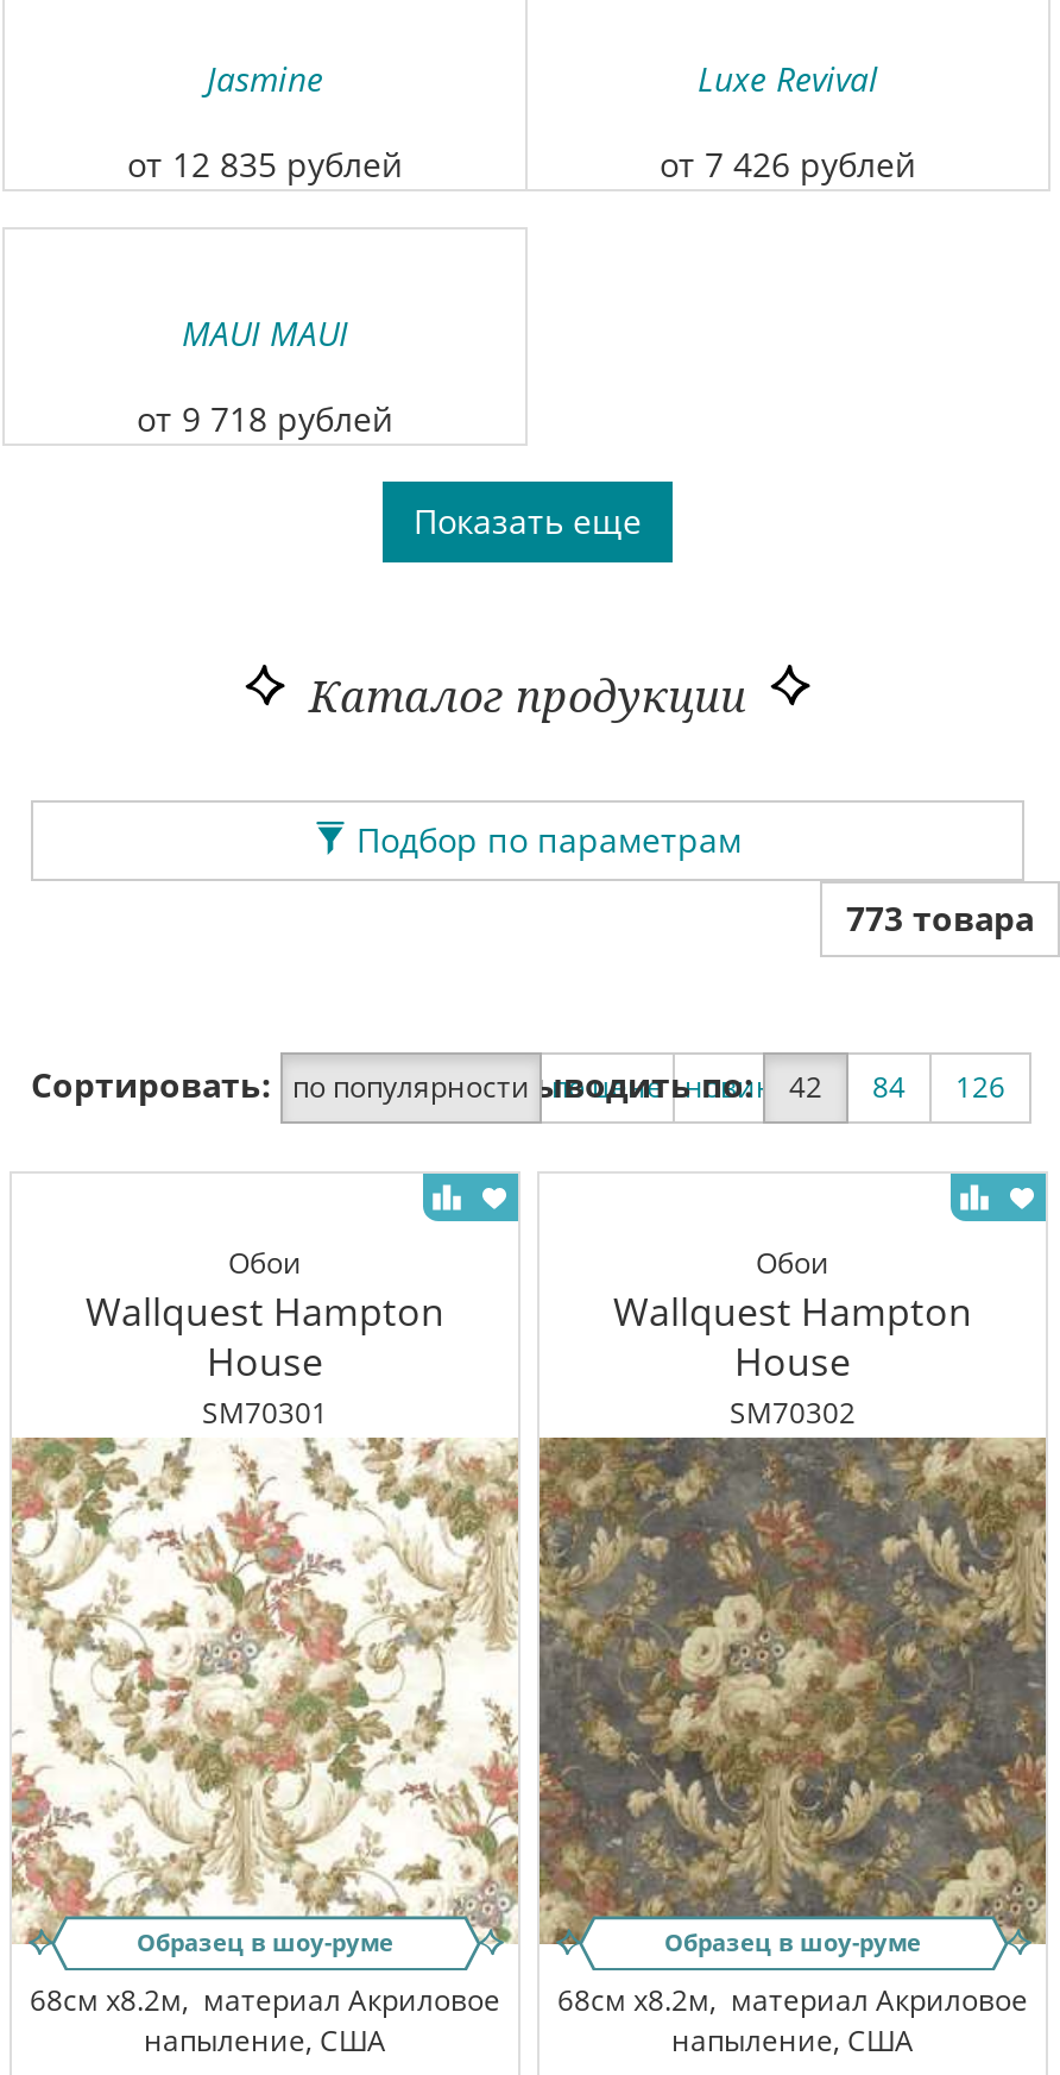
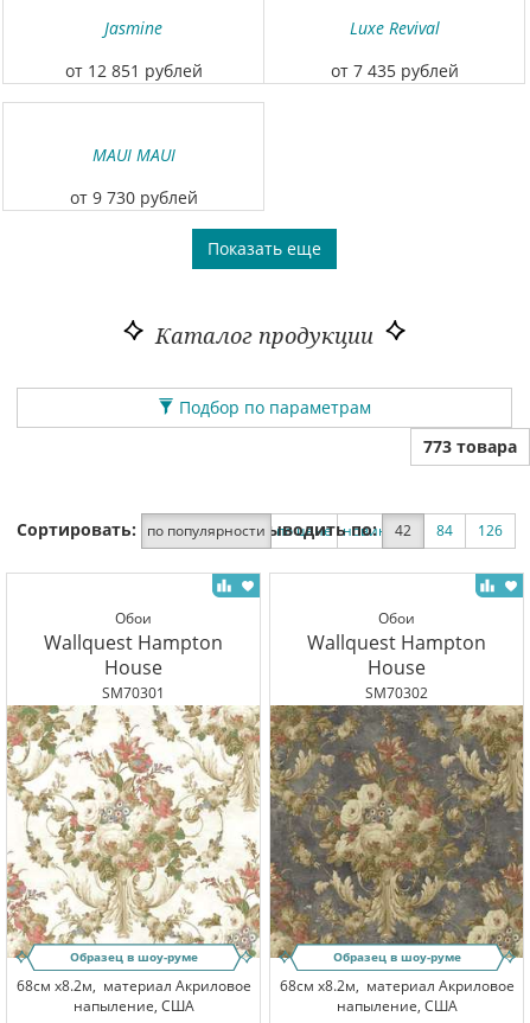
- от 12 835 рублей
+ от 12 851 рублей

- от 7 426 рублей
+ от 7 435 рублей

- от 9 718 рублей
+ от 9 730 рублей
